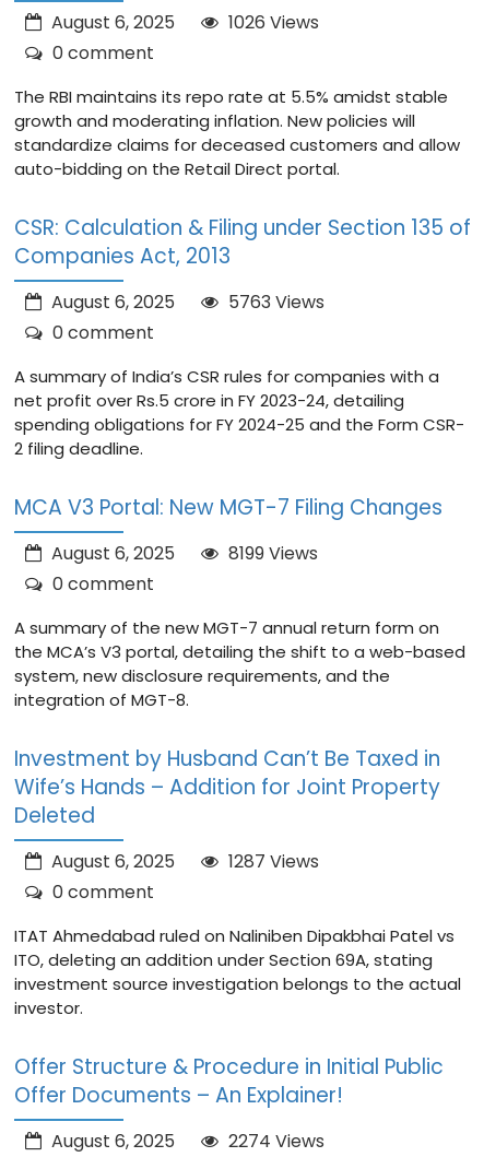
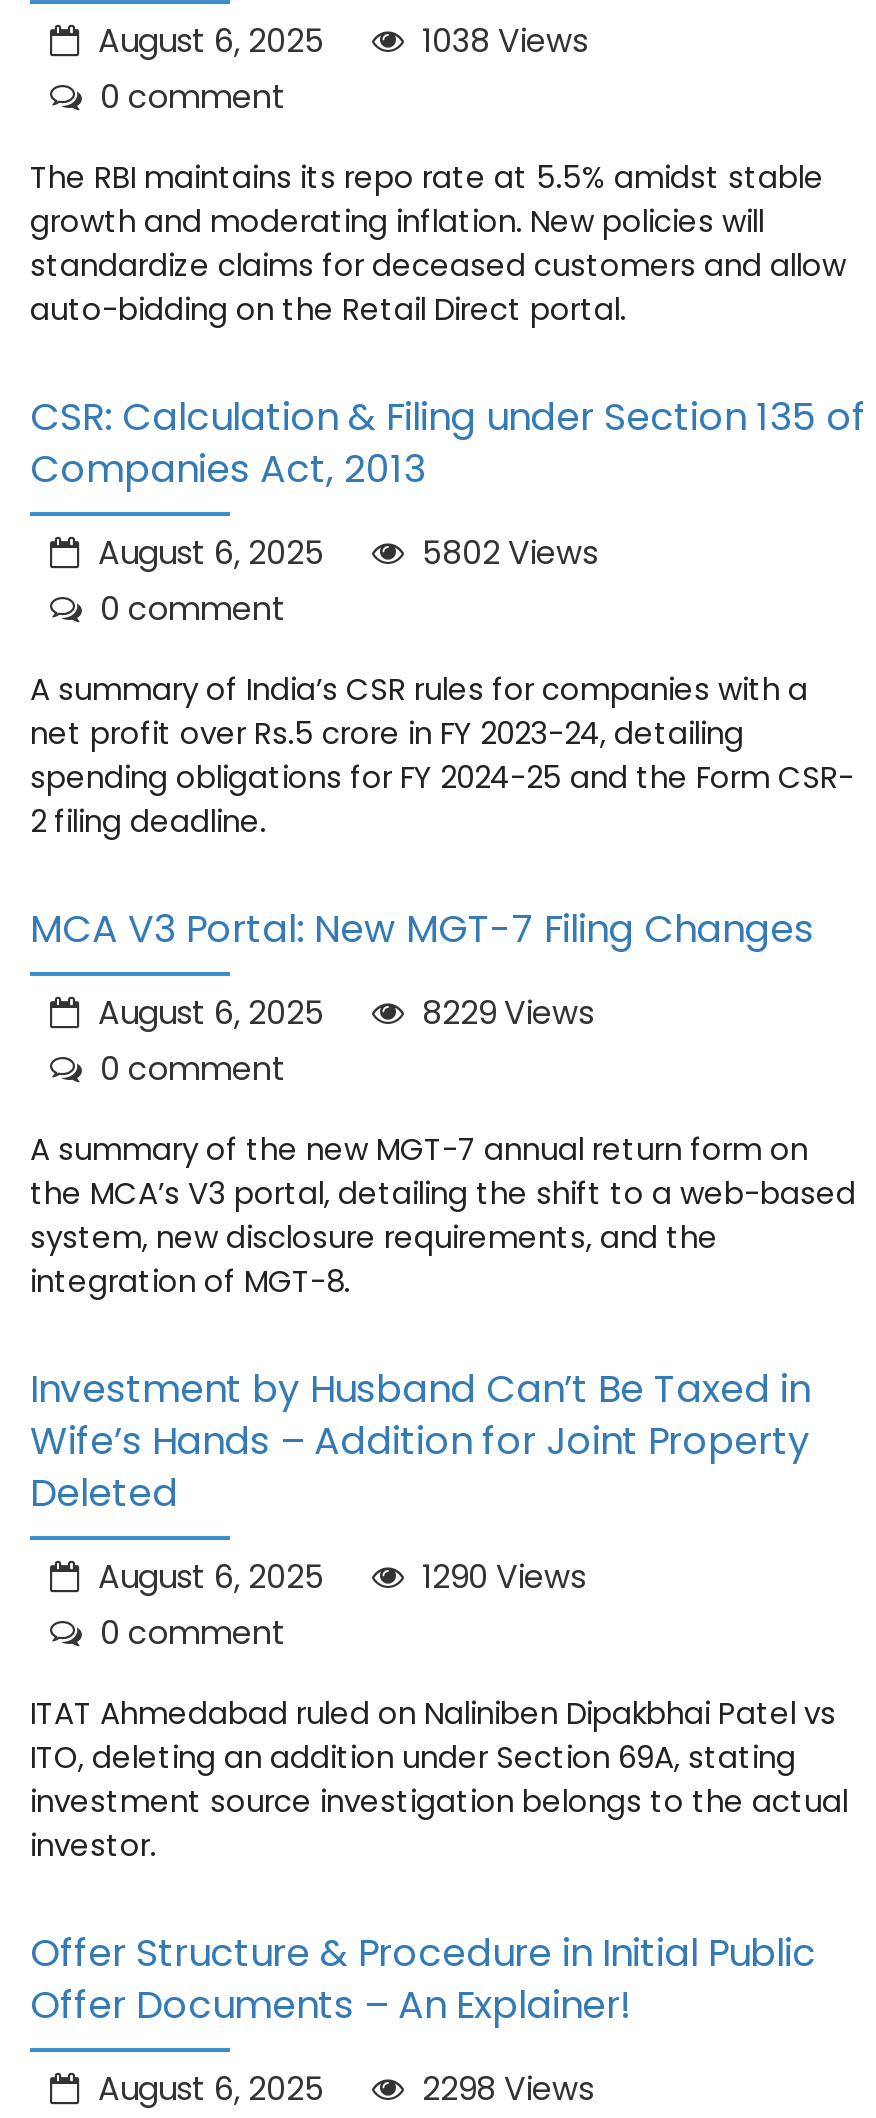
- August 6, 2025 1026 Views
+ August 6, 2025 1038 Views

- August 6, 2025 5763 Views
+ August 6, 2025 5802 Views

- August 6, 2025 8199 Views
+ August 6, 2025 8229 Views

- August 6, 2025 1287 Views
+ August 6, 2025 1290 Views

- August 6, 2025 2274 Views
+ August 6, 2025 2298 Views
